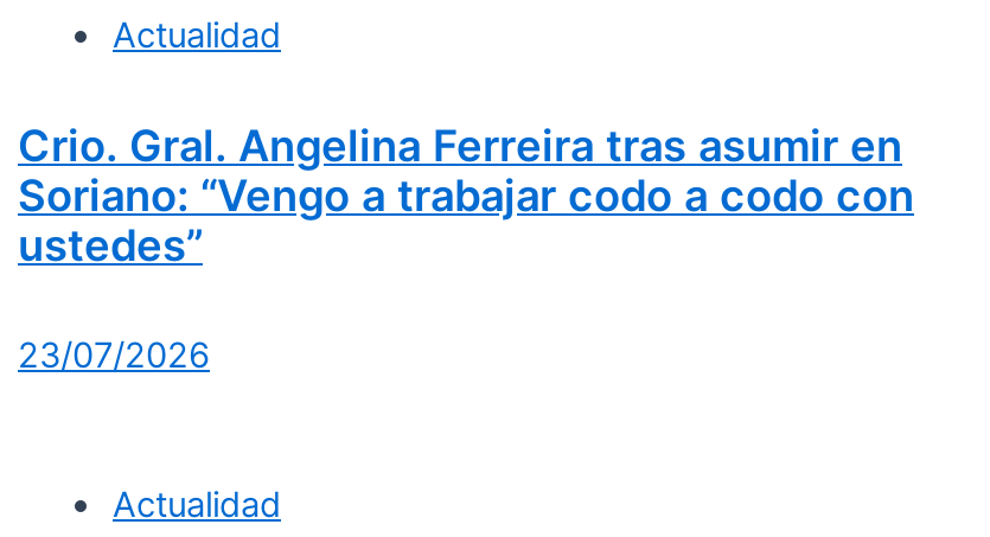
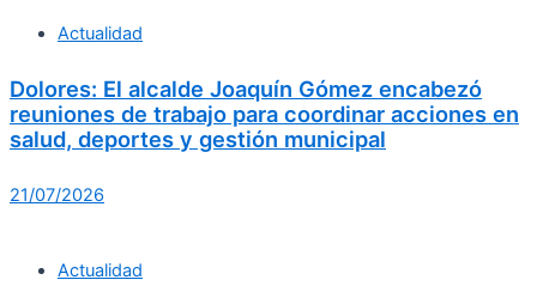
- Crio. Gral. Angelina Ferreira tras asumir en
- Soriano: “Vengo a trabajar codo a codo con
- ustedes”
+ Dolores: El alcalde Joaquín Gómez encabezó
+ reuniones de trabajo para coordinar acciones en
+ salud, deportes y gestión municipal

- 23/07/2026
+ 21/07/2026
